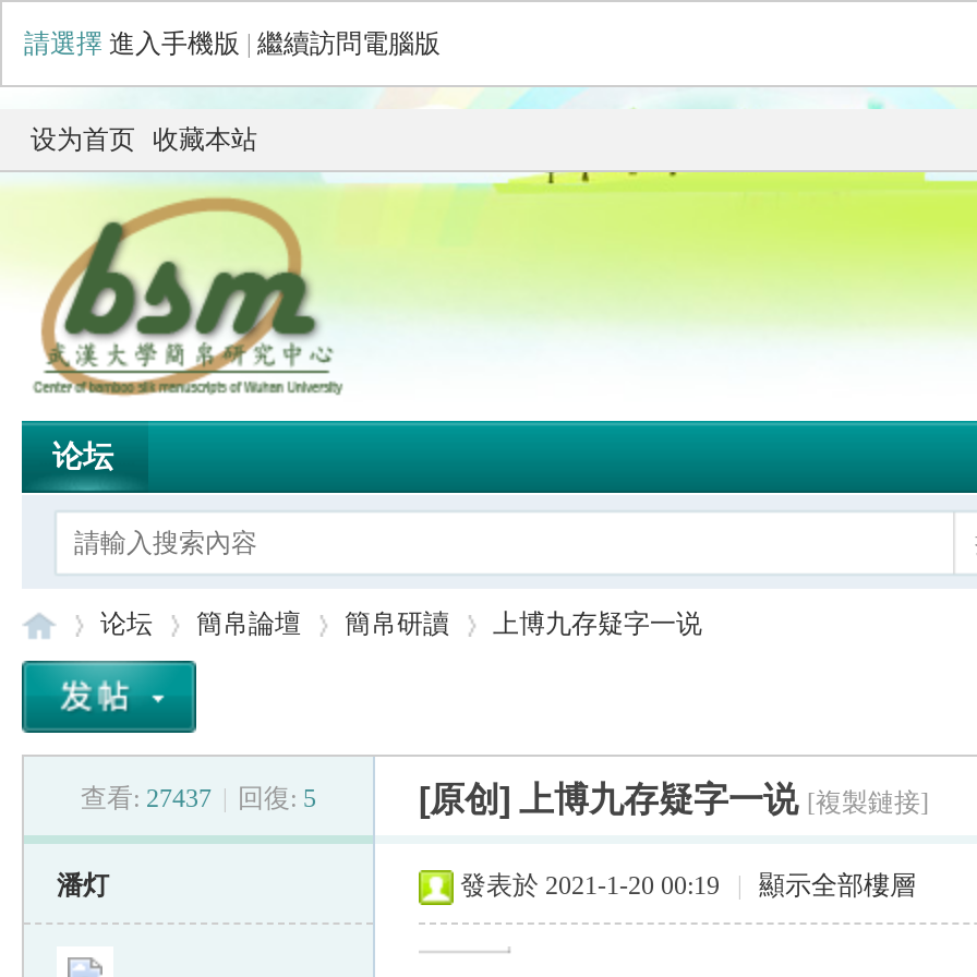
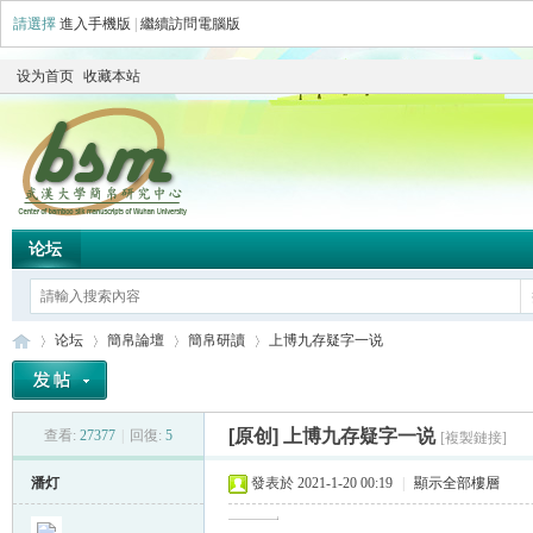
- 查看: 27437
+ 查看: 27377
